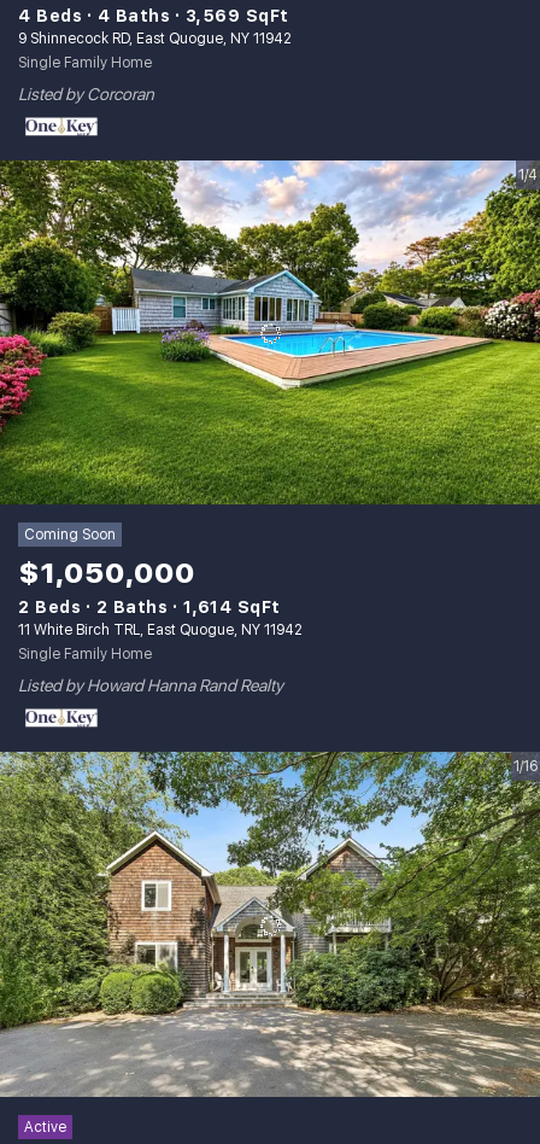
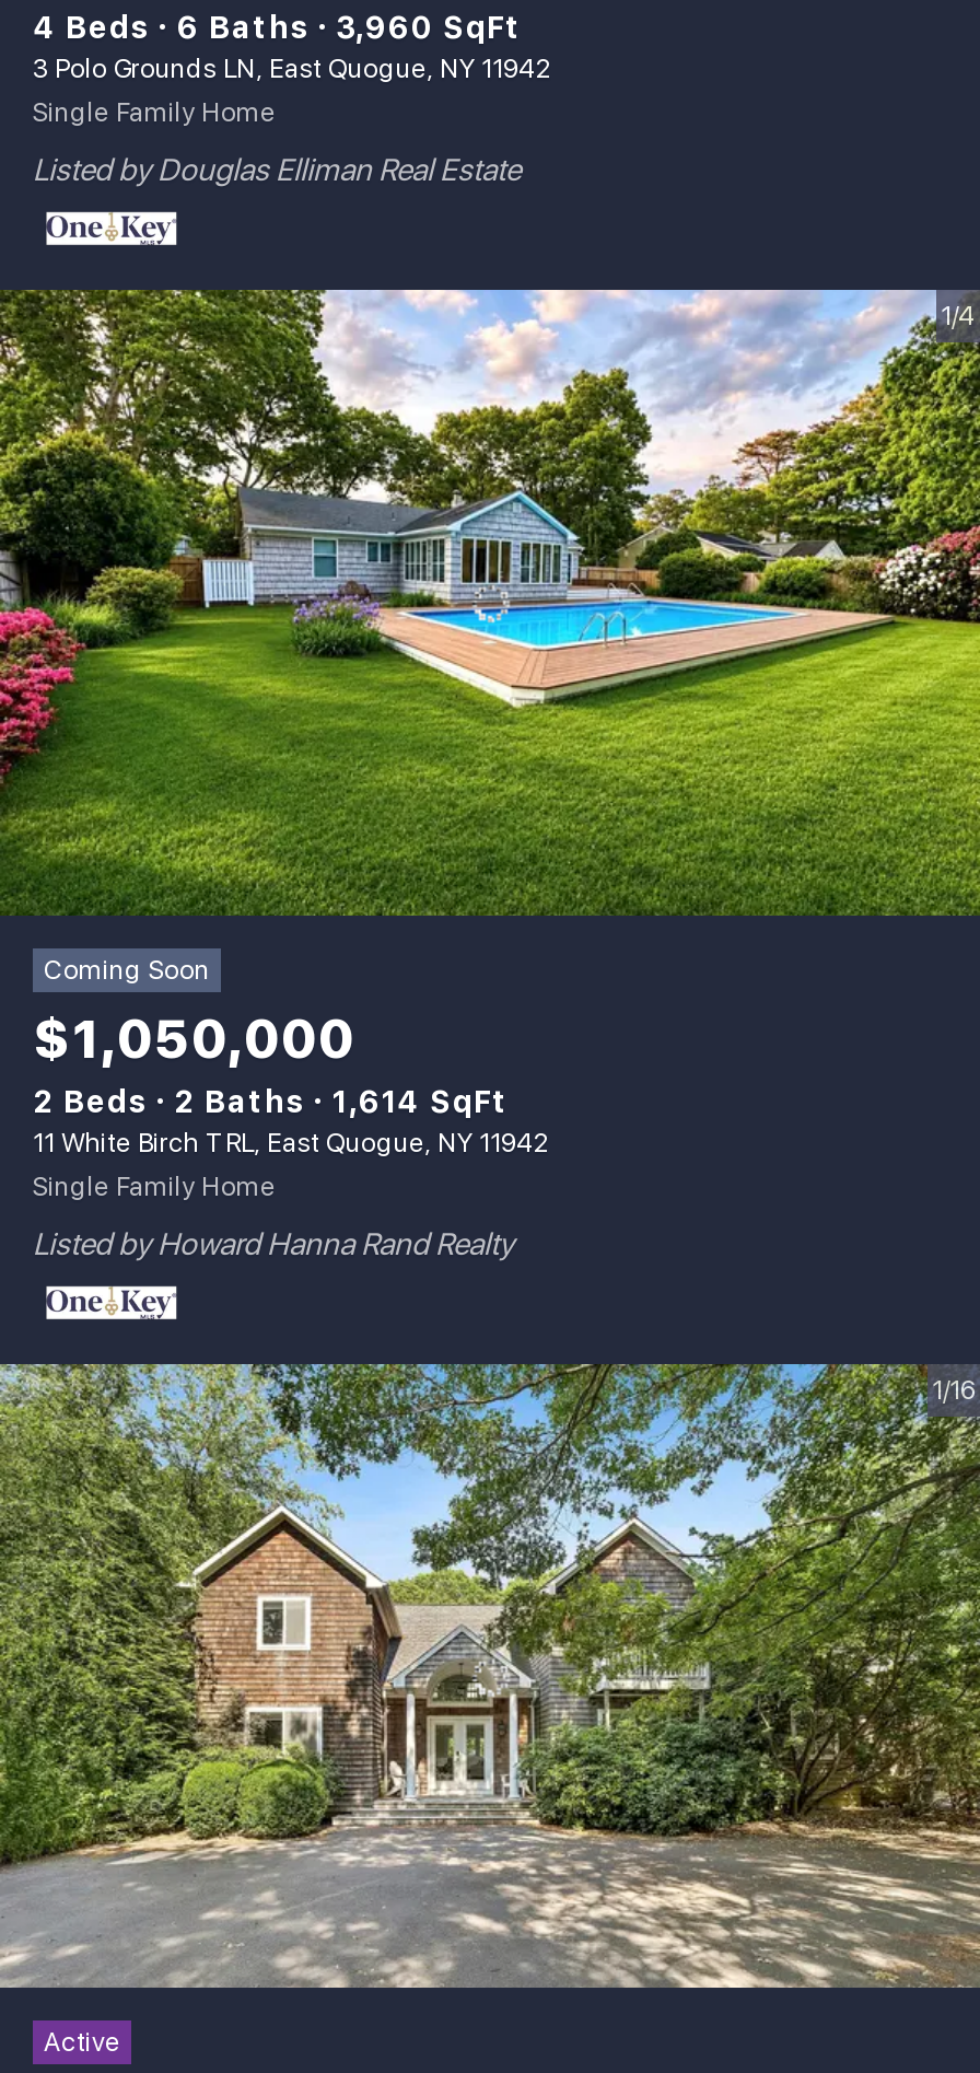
- 4 Baths
- 3,569 SqFt
- 9 Shinnecock RD, East Quogue, NY 11942
+ 6 Baths
+ 3,960 SqFt
+ 3 Polo Grounds LN, East Quogue, NY 11942

- Listed by Corcoran
+ Listed by Douglas Elliman Real Estate
